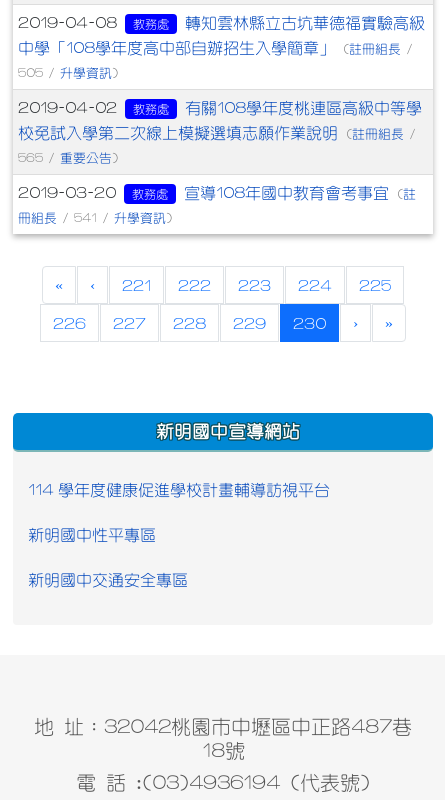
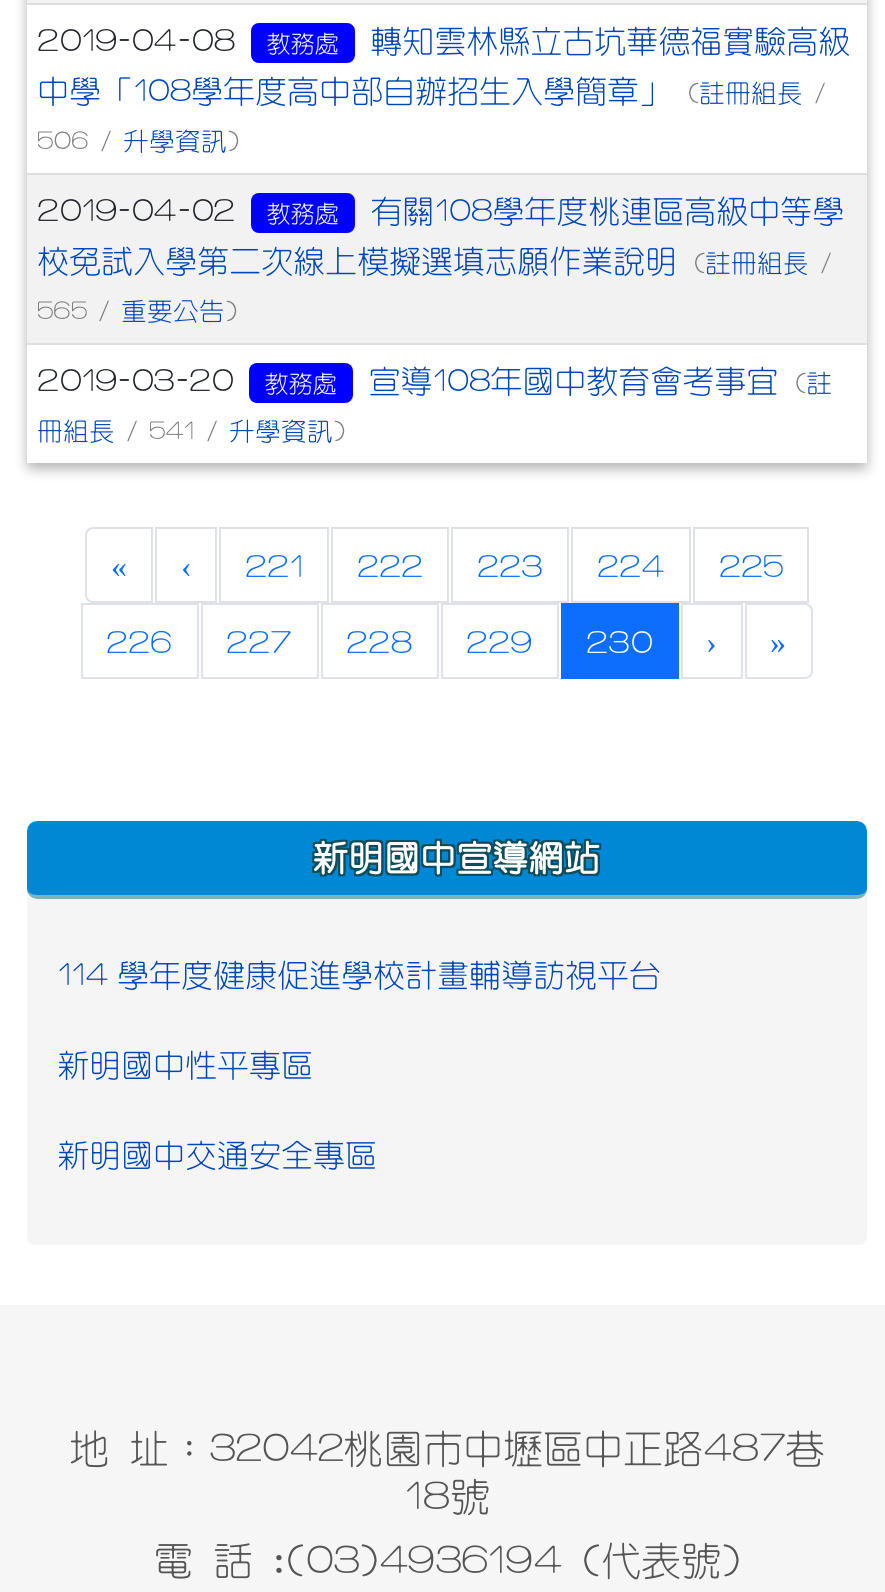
- 505 /升學資訊)
+ 506 /升學資訊)
